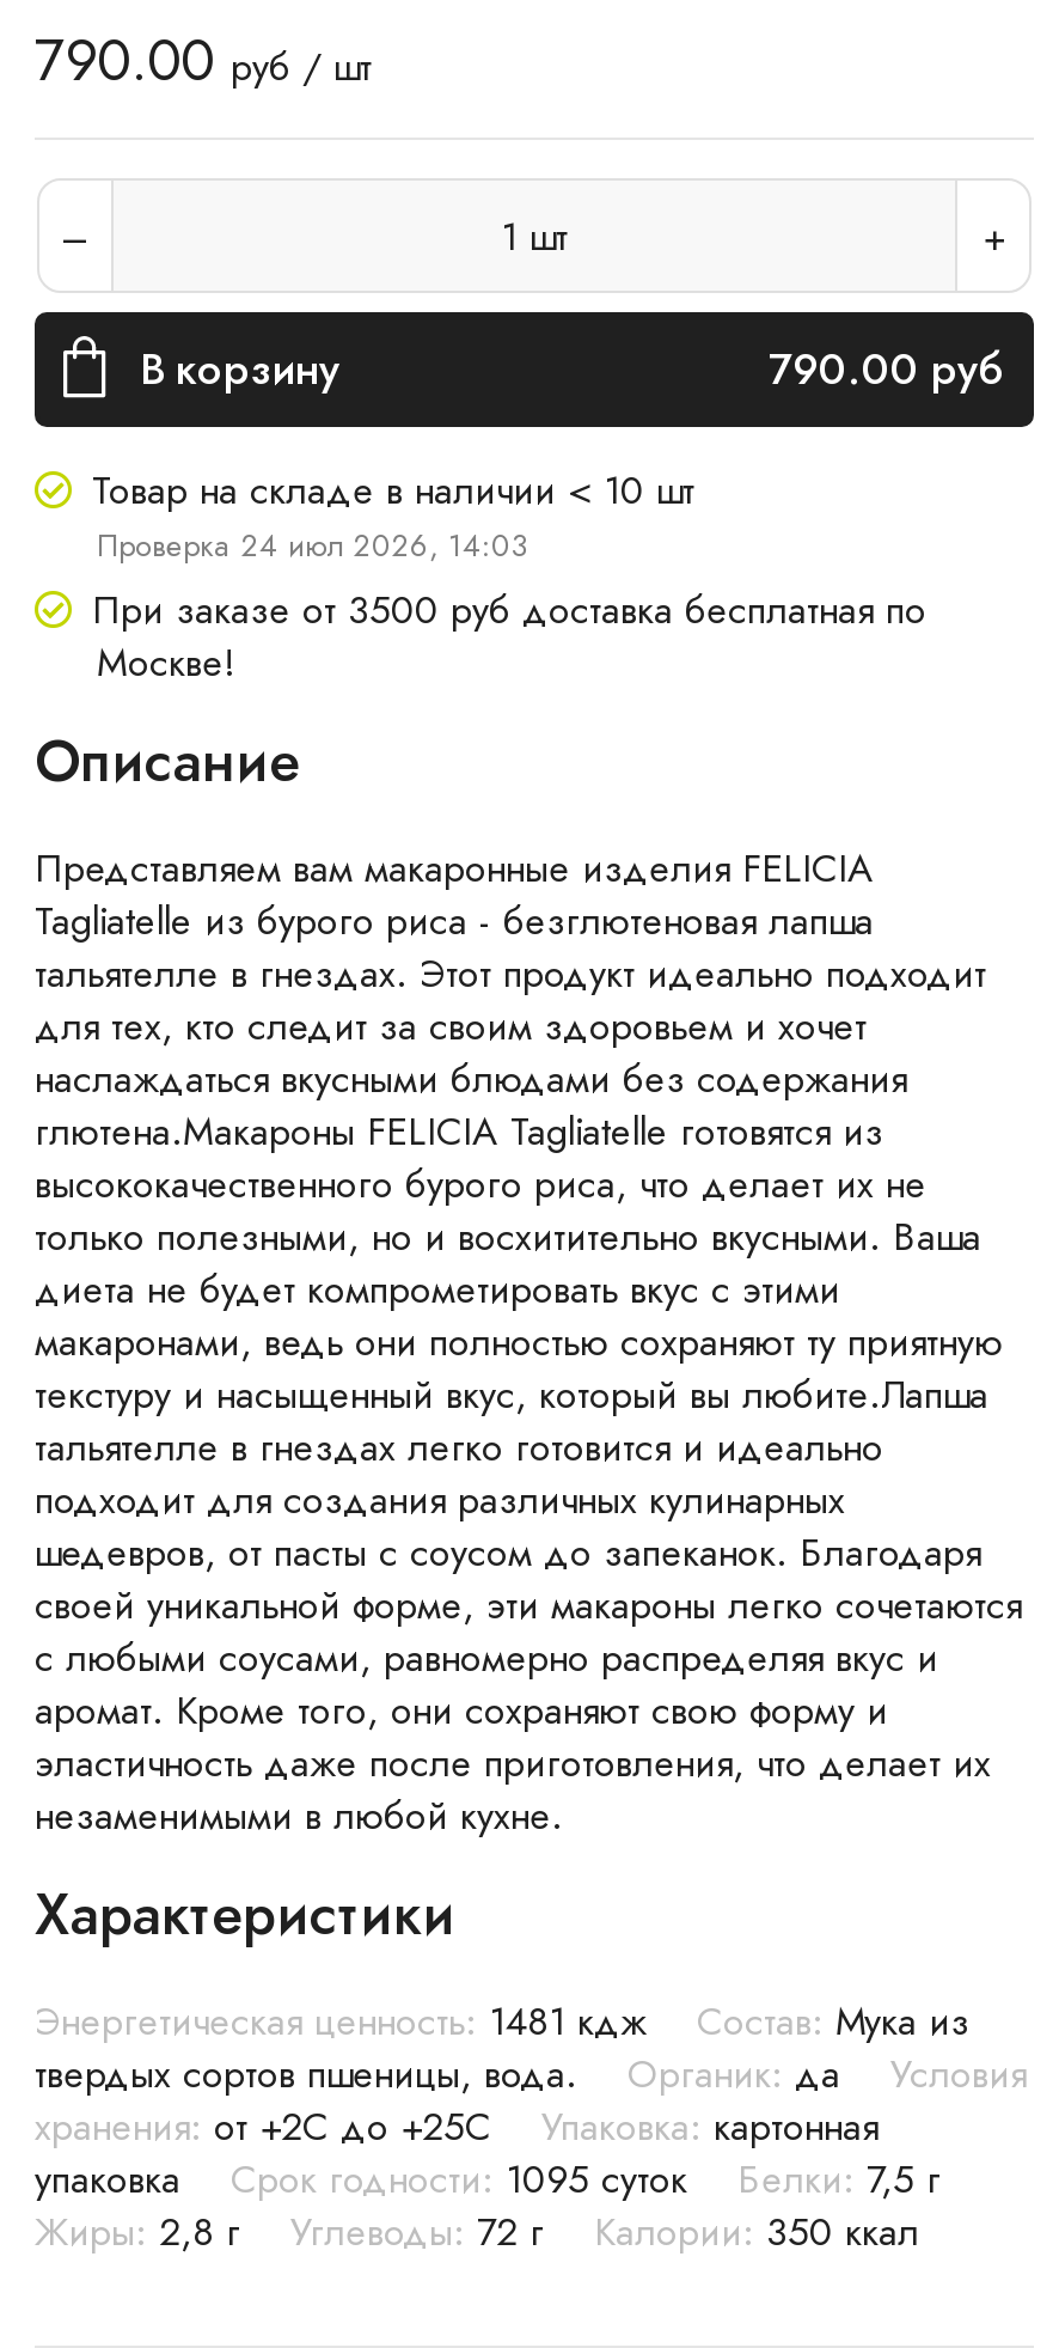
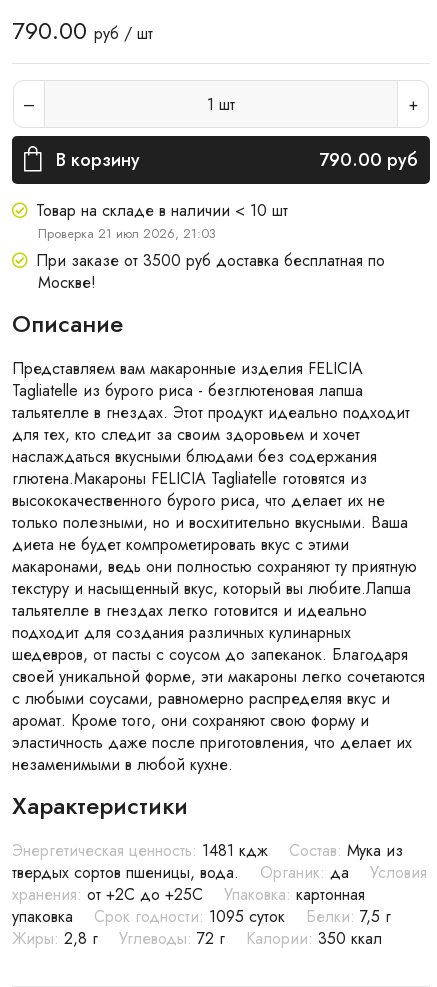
- Проверка 24 июл 2026, 14:03
+ Проверка 21 июл 2026, 21:03
